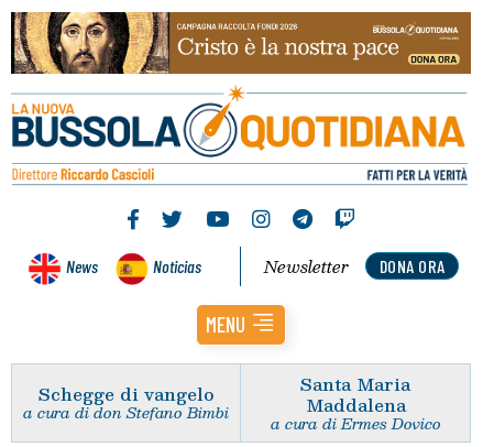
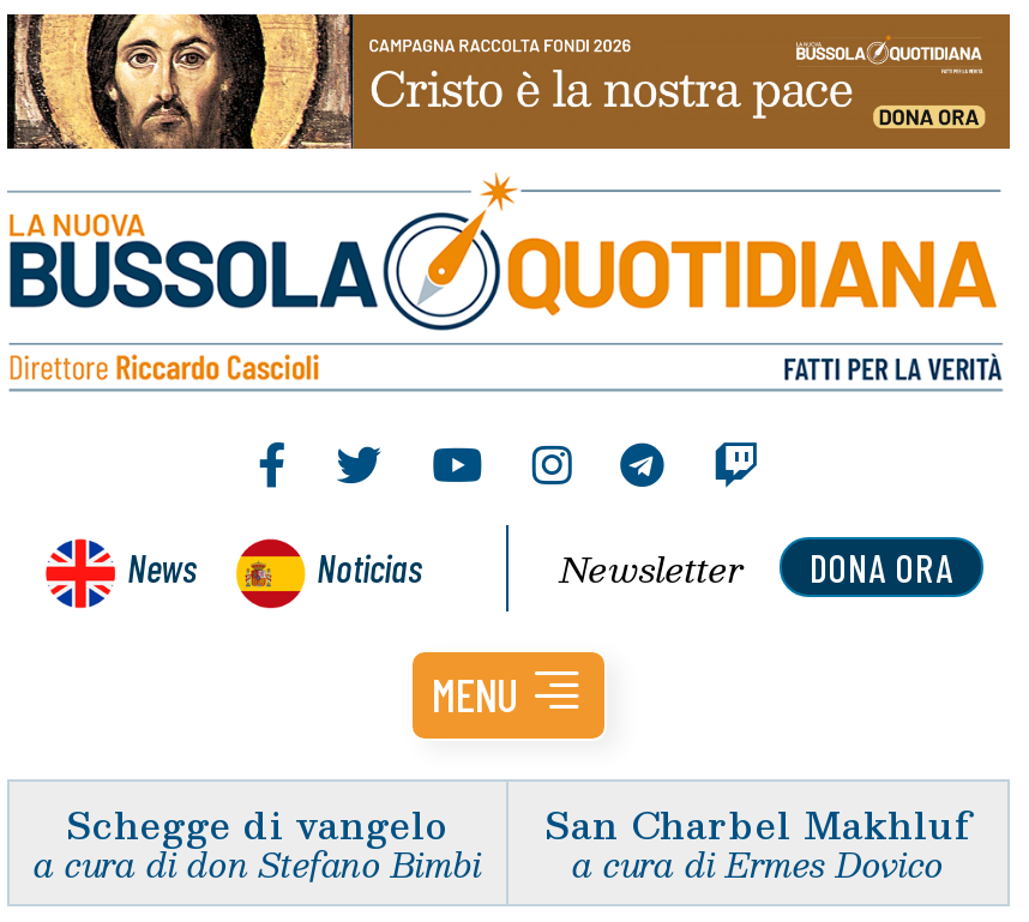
- Santa Maria
- Maddalena
+ San Charbel Makhluf
